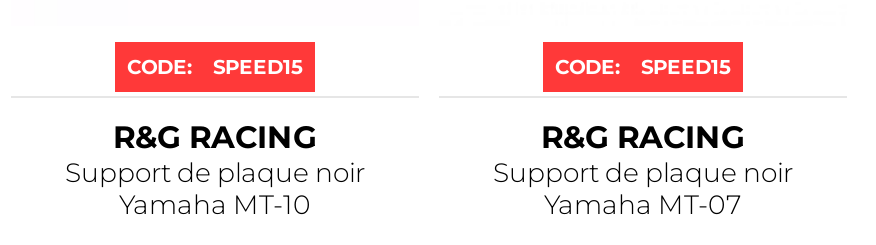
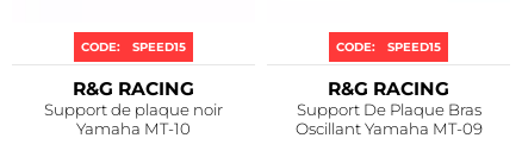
- Support de plaque noir
- Yamaha MT-07
+ Support De Plaque Bras
+ Oscillant Yamaha MT-09
